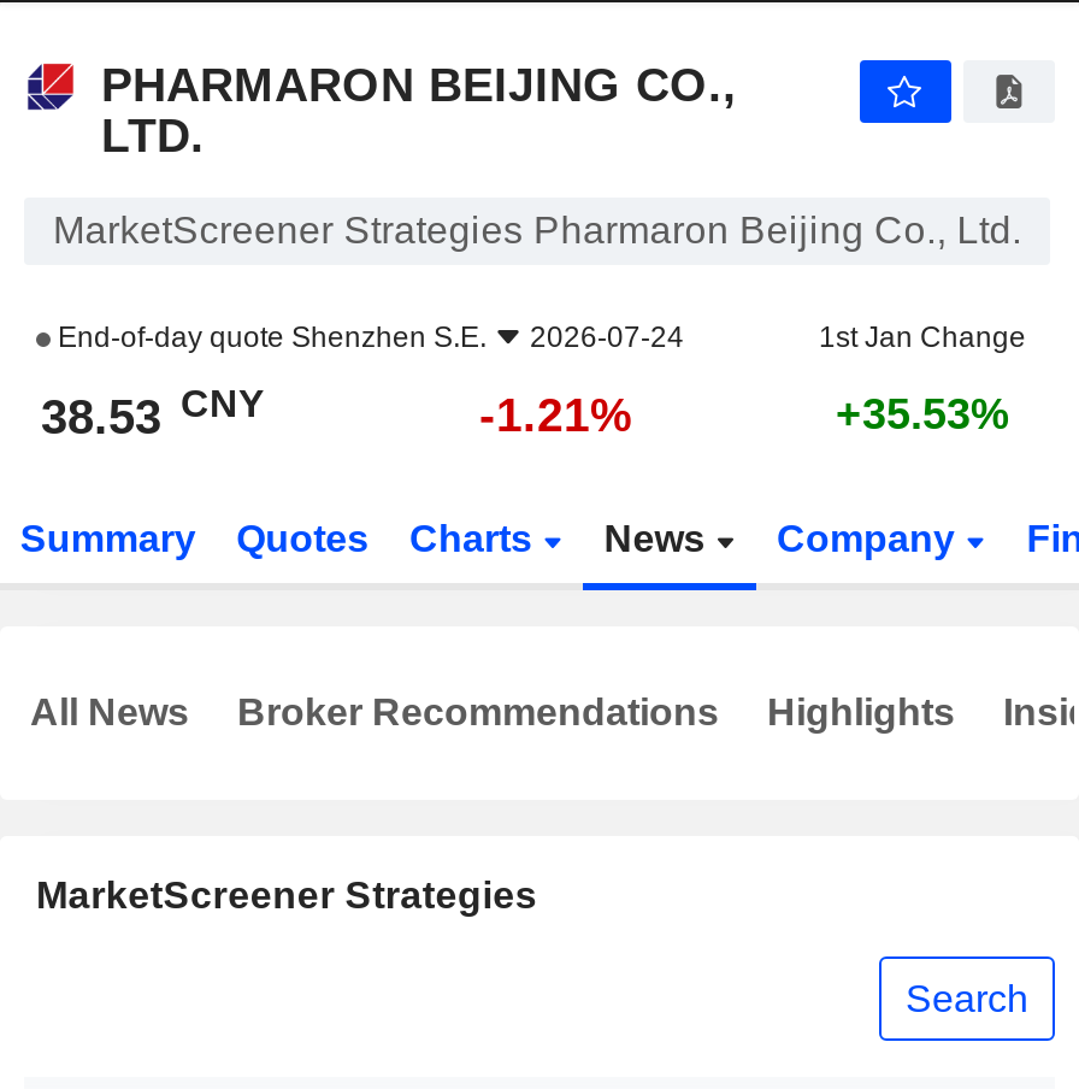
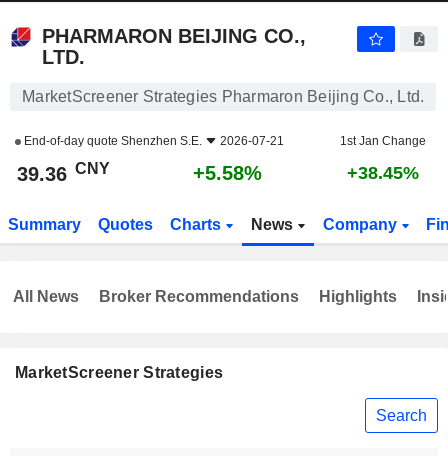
- End-of-day quote Shenzhen S.E. 2026-07-24
+ End-of-day quote Shenzhen S.E. 2026-07-21

- 38.53 CNY
+ 39.36 CNY

- -1.21%
+ +5.58%

- +35.53%
+ +38.45%
